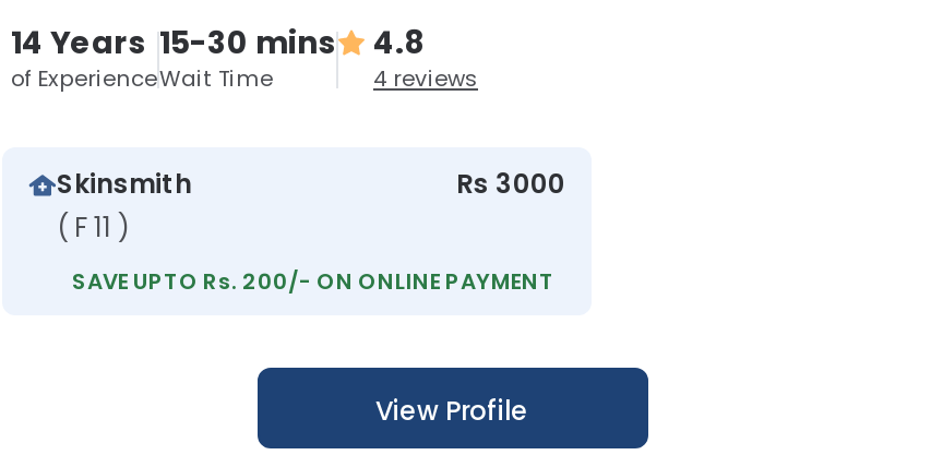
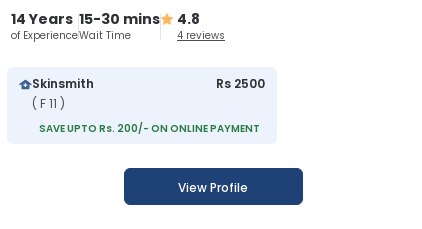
- Rs 3000
+ Rs 2500
